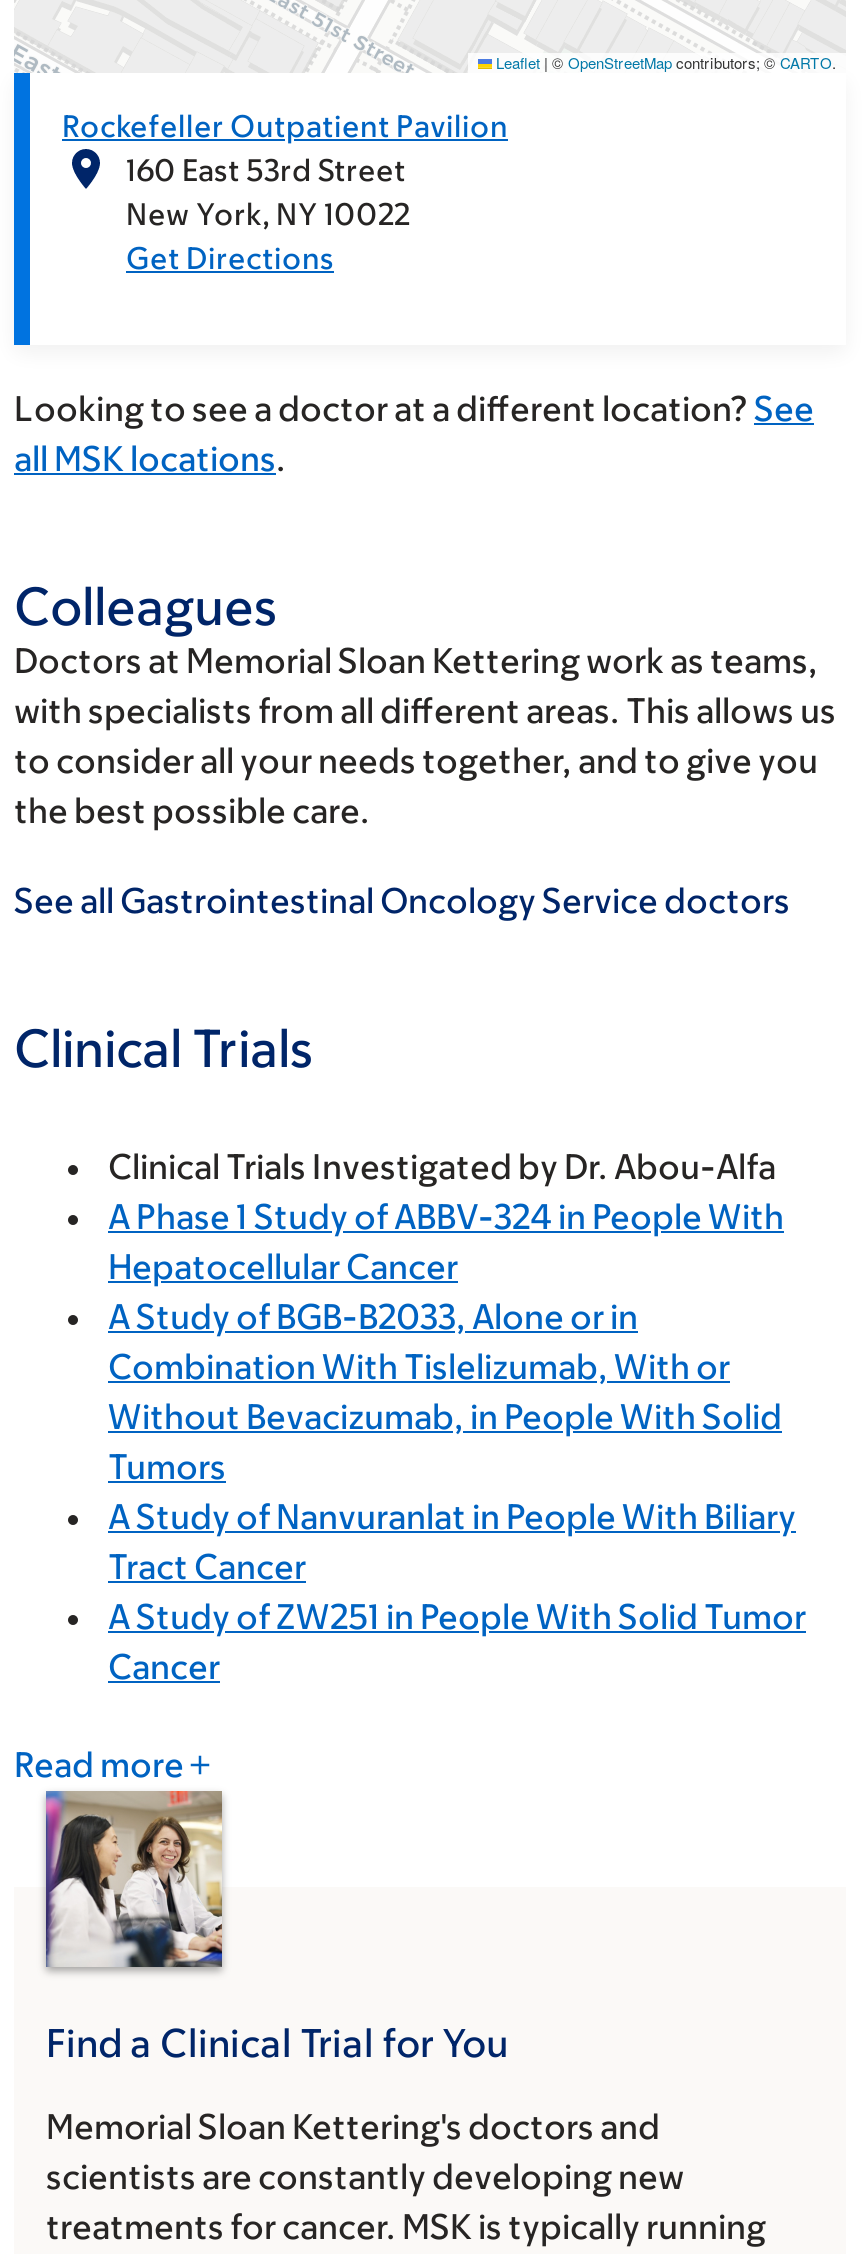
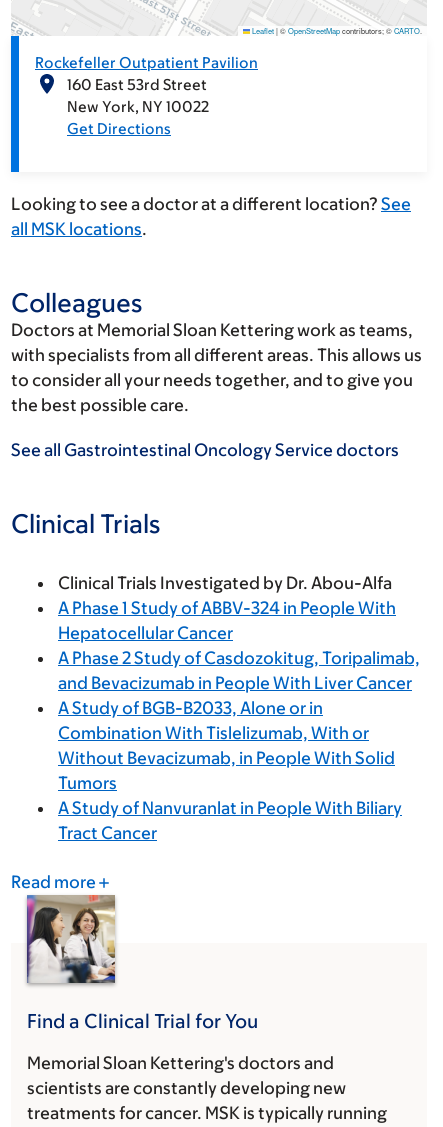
+ A Phase 2 Study of Casdozokitug, Toripalimab,
+ and Bevacizumab in People With Liver Cancer

moved down: A Study of BGB-B2033, Alone or in | Combination With Tislelizumab, With or | Without Bevacizumab, in People With Solid | Tumors | A Study of Nanvuranlat in People With Biliary | Tract Cancer

- A Study of ZW251 in People With Solid Tumor
- Cancer
